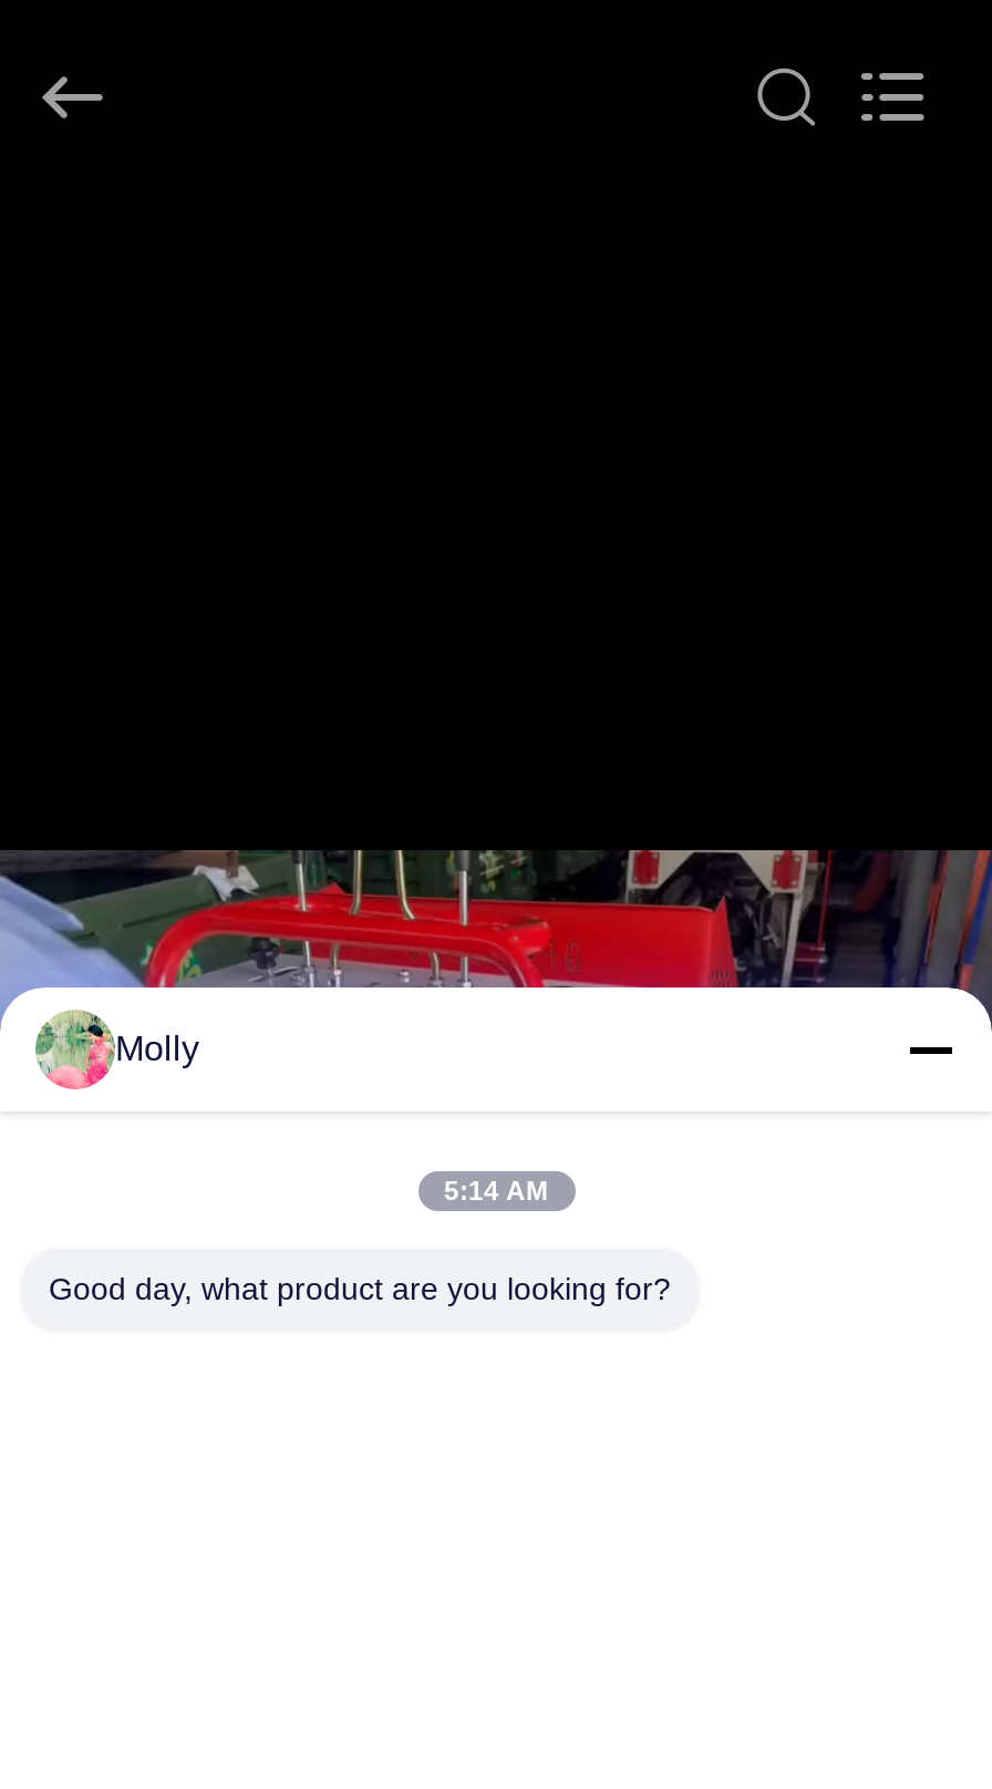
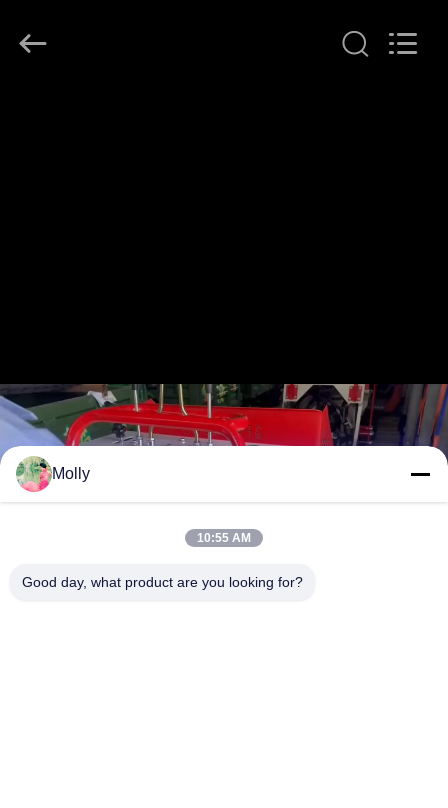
- 5:14 AM
+ 10:55 AM
